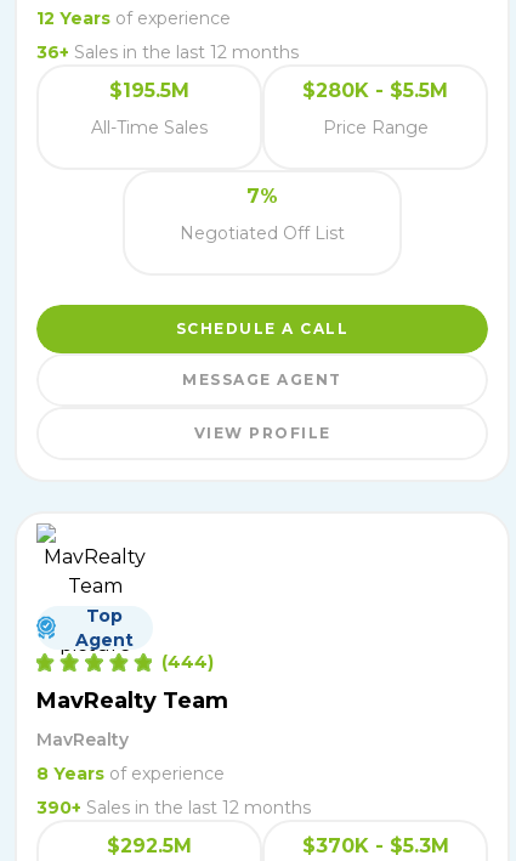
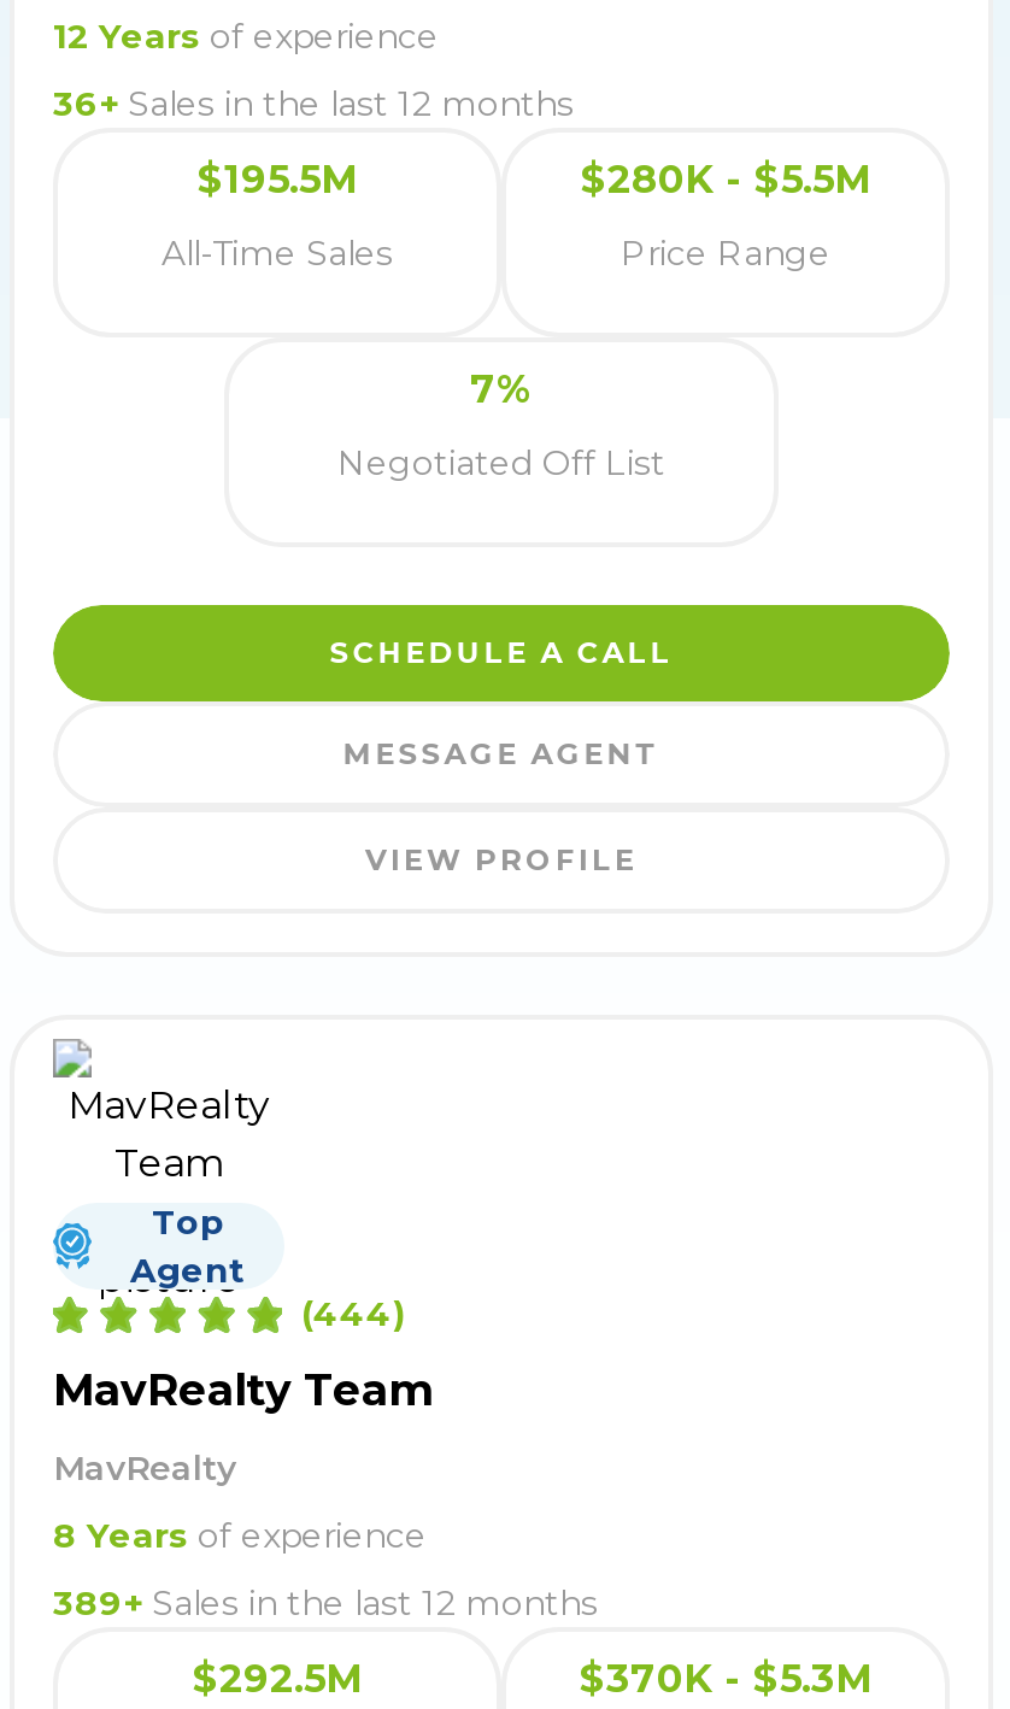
- 390+ Sales in the last 12 months
+ 389+ Sales in the last 12 months
